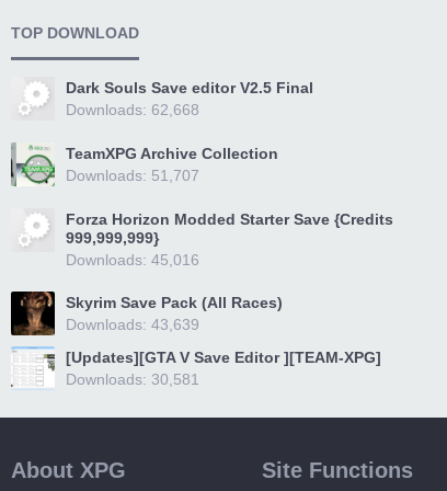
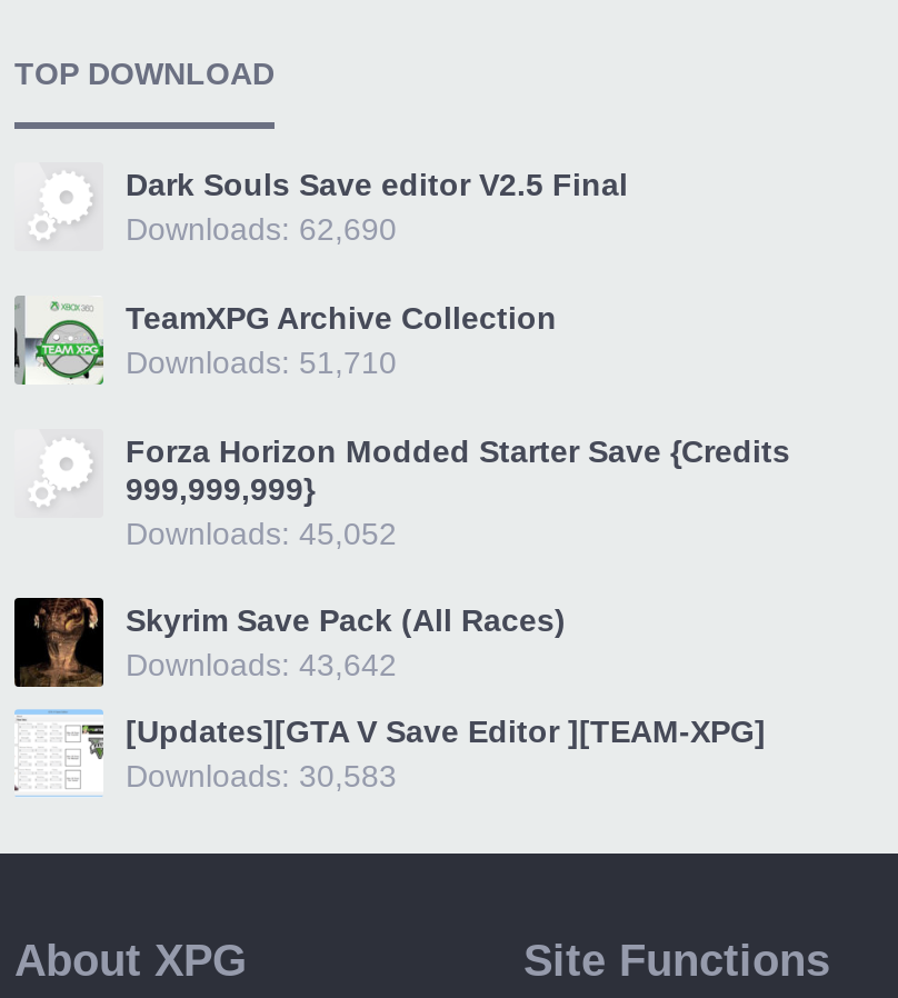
- Downloads: 62,668
+ Downloads: 62,690

- Downloads: 51,707
+ Downloads: 51,710

- Downloads: 45,016
+ Downloads: 45,052

- Downloads: 43,639
+ Downloads: 43,642

- Downloads: 30,581
+ Downloads: 30,583
